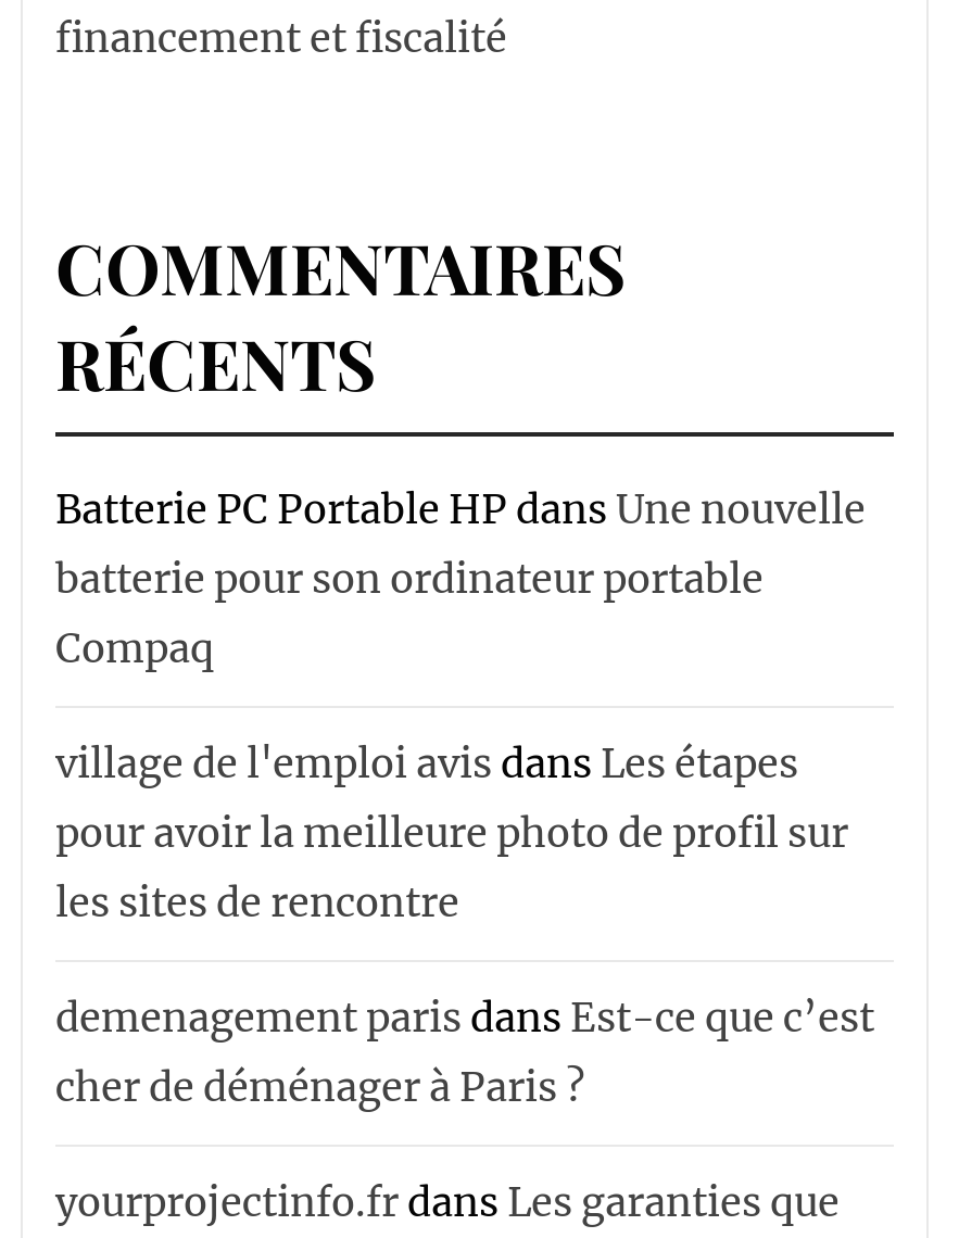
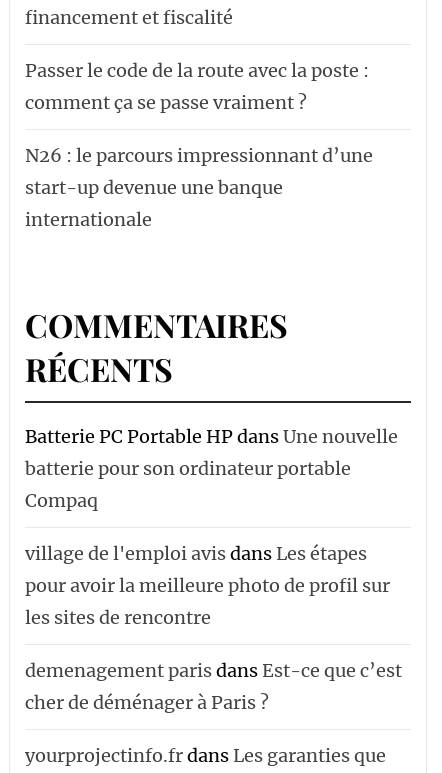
+ Passer le code de la route avec la poste :
+ comment ça se passe vraiment ?
+ N26 : le parcours impressionnant d’une
+ start-up devenue une banque
+ internationale
